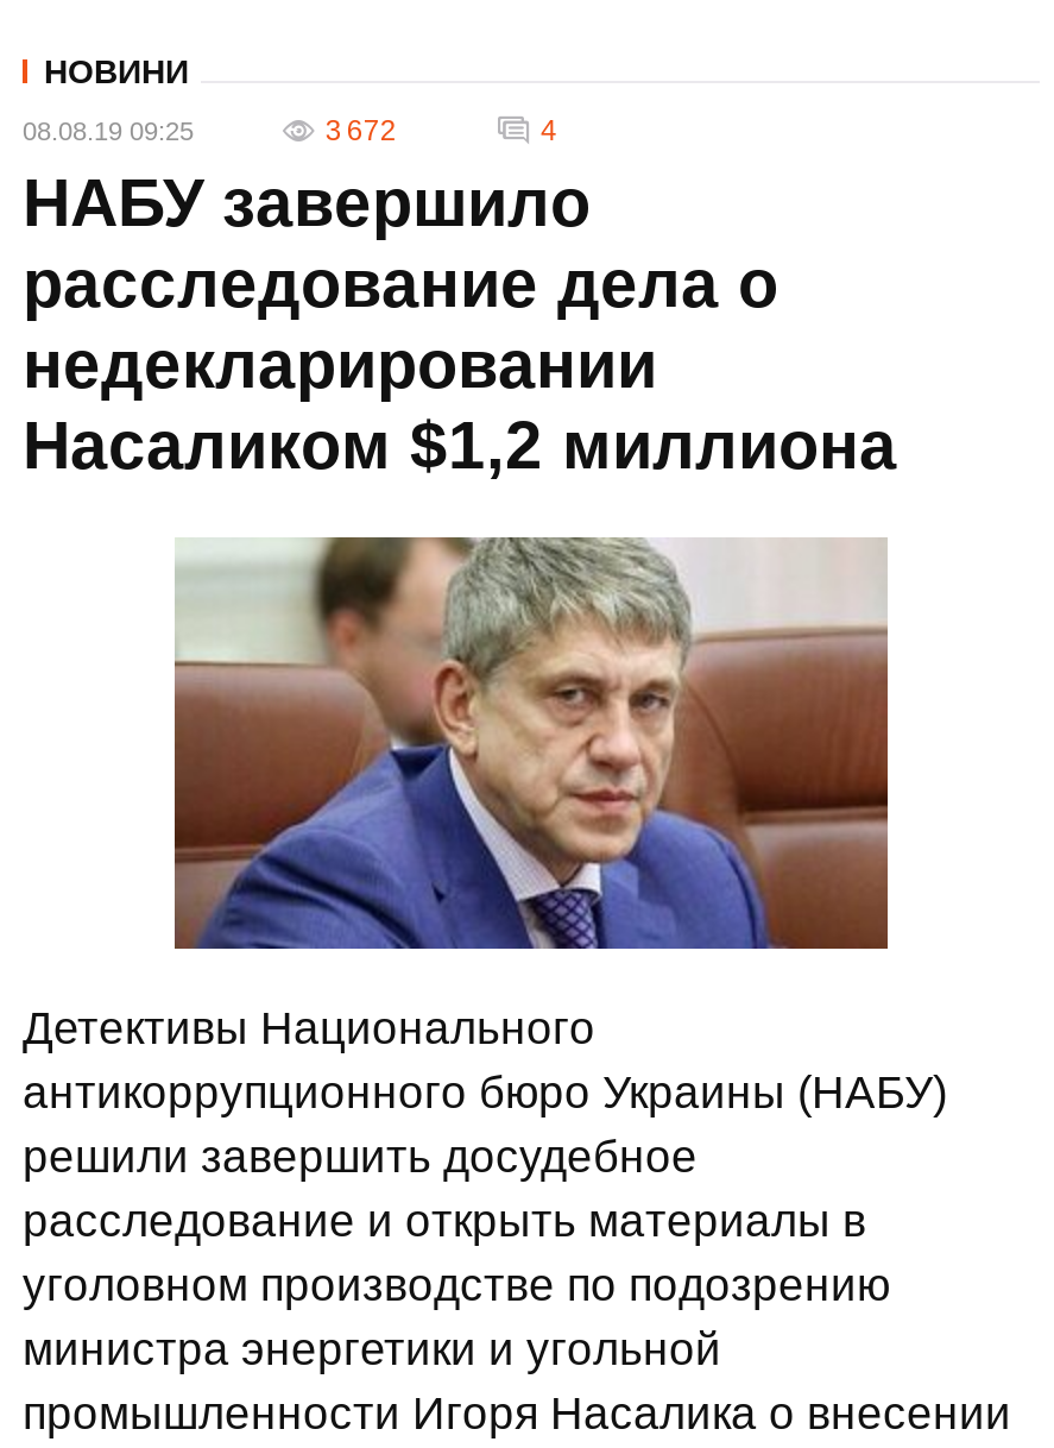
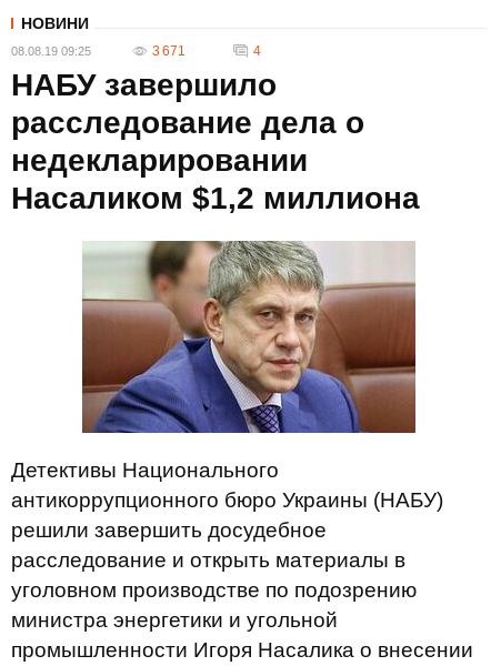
- 3 672
+ 3 671
